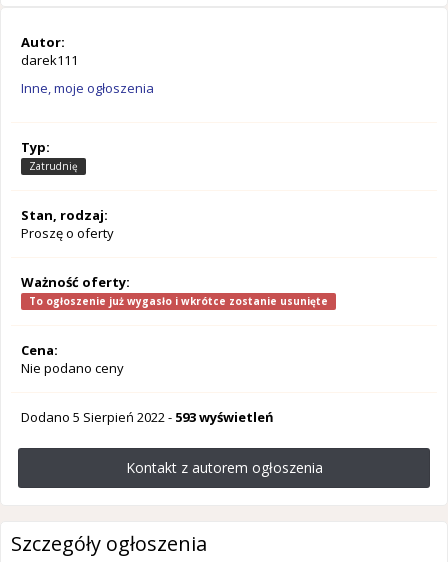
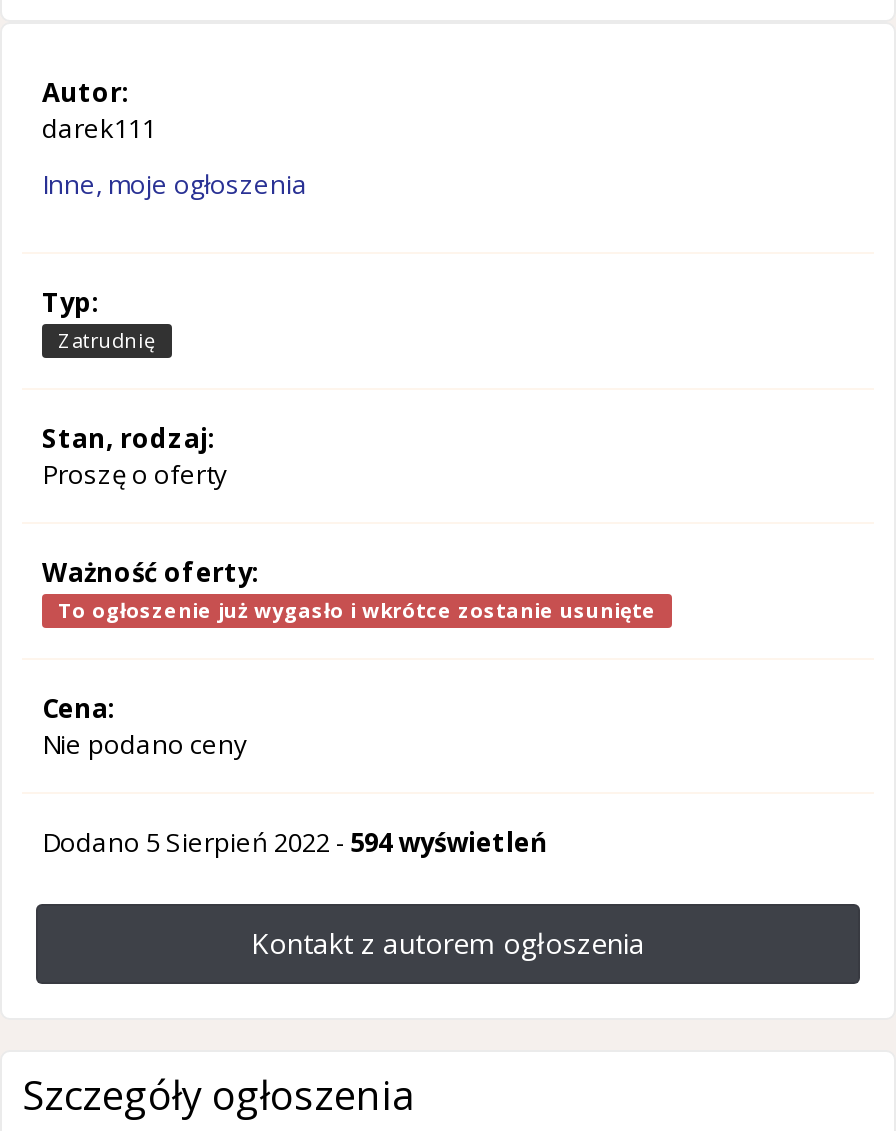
- Dodano 5 Sierpień 2022 - 593 wyświetleń
+ Dodano 5 Sierpień 2022 - 594 wyświetleń
